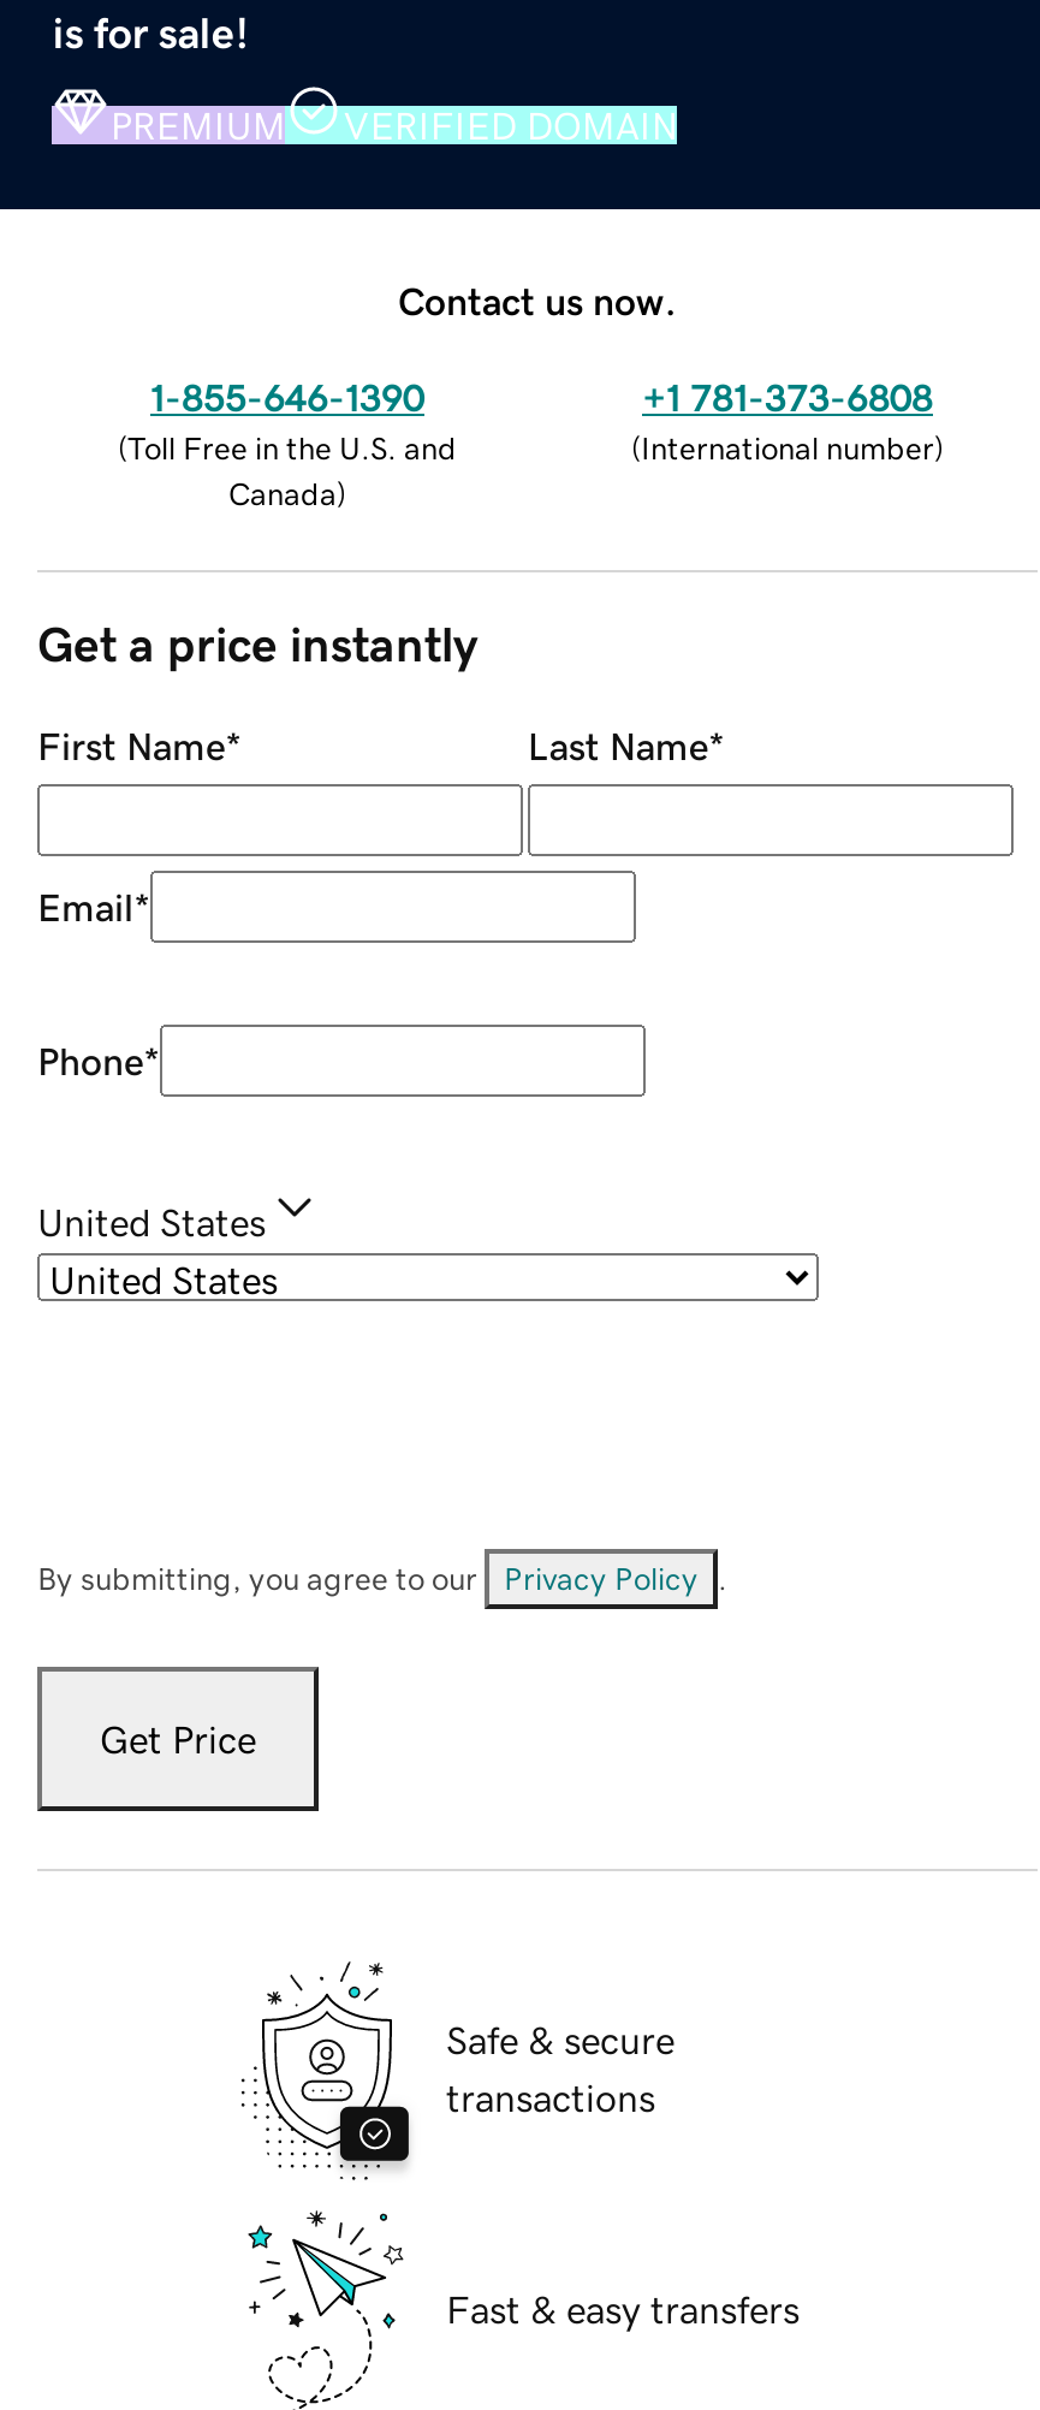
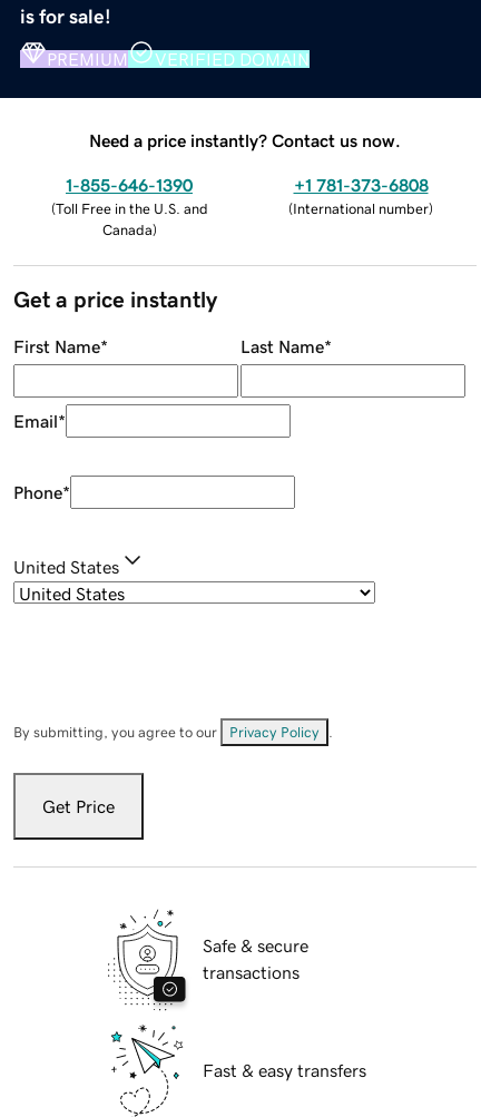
- Contact us now.
+ Need a price instantly? Contact us now.
